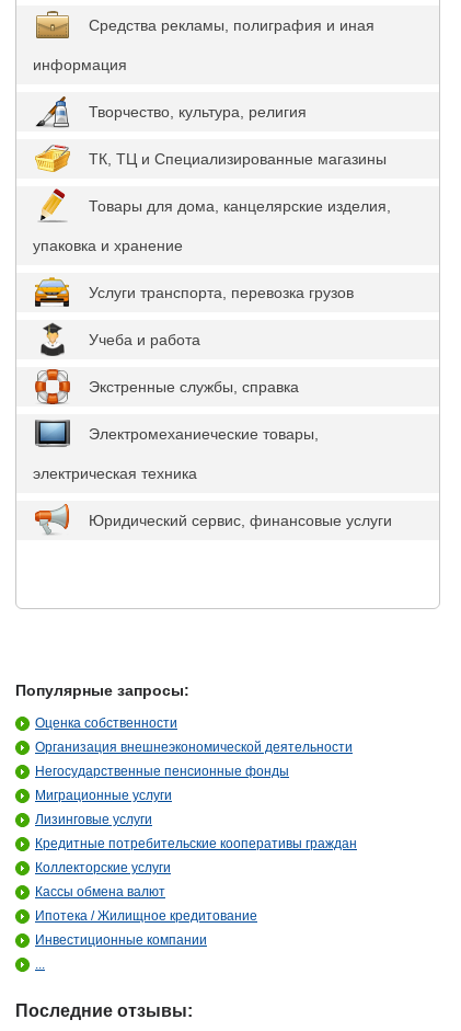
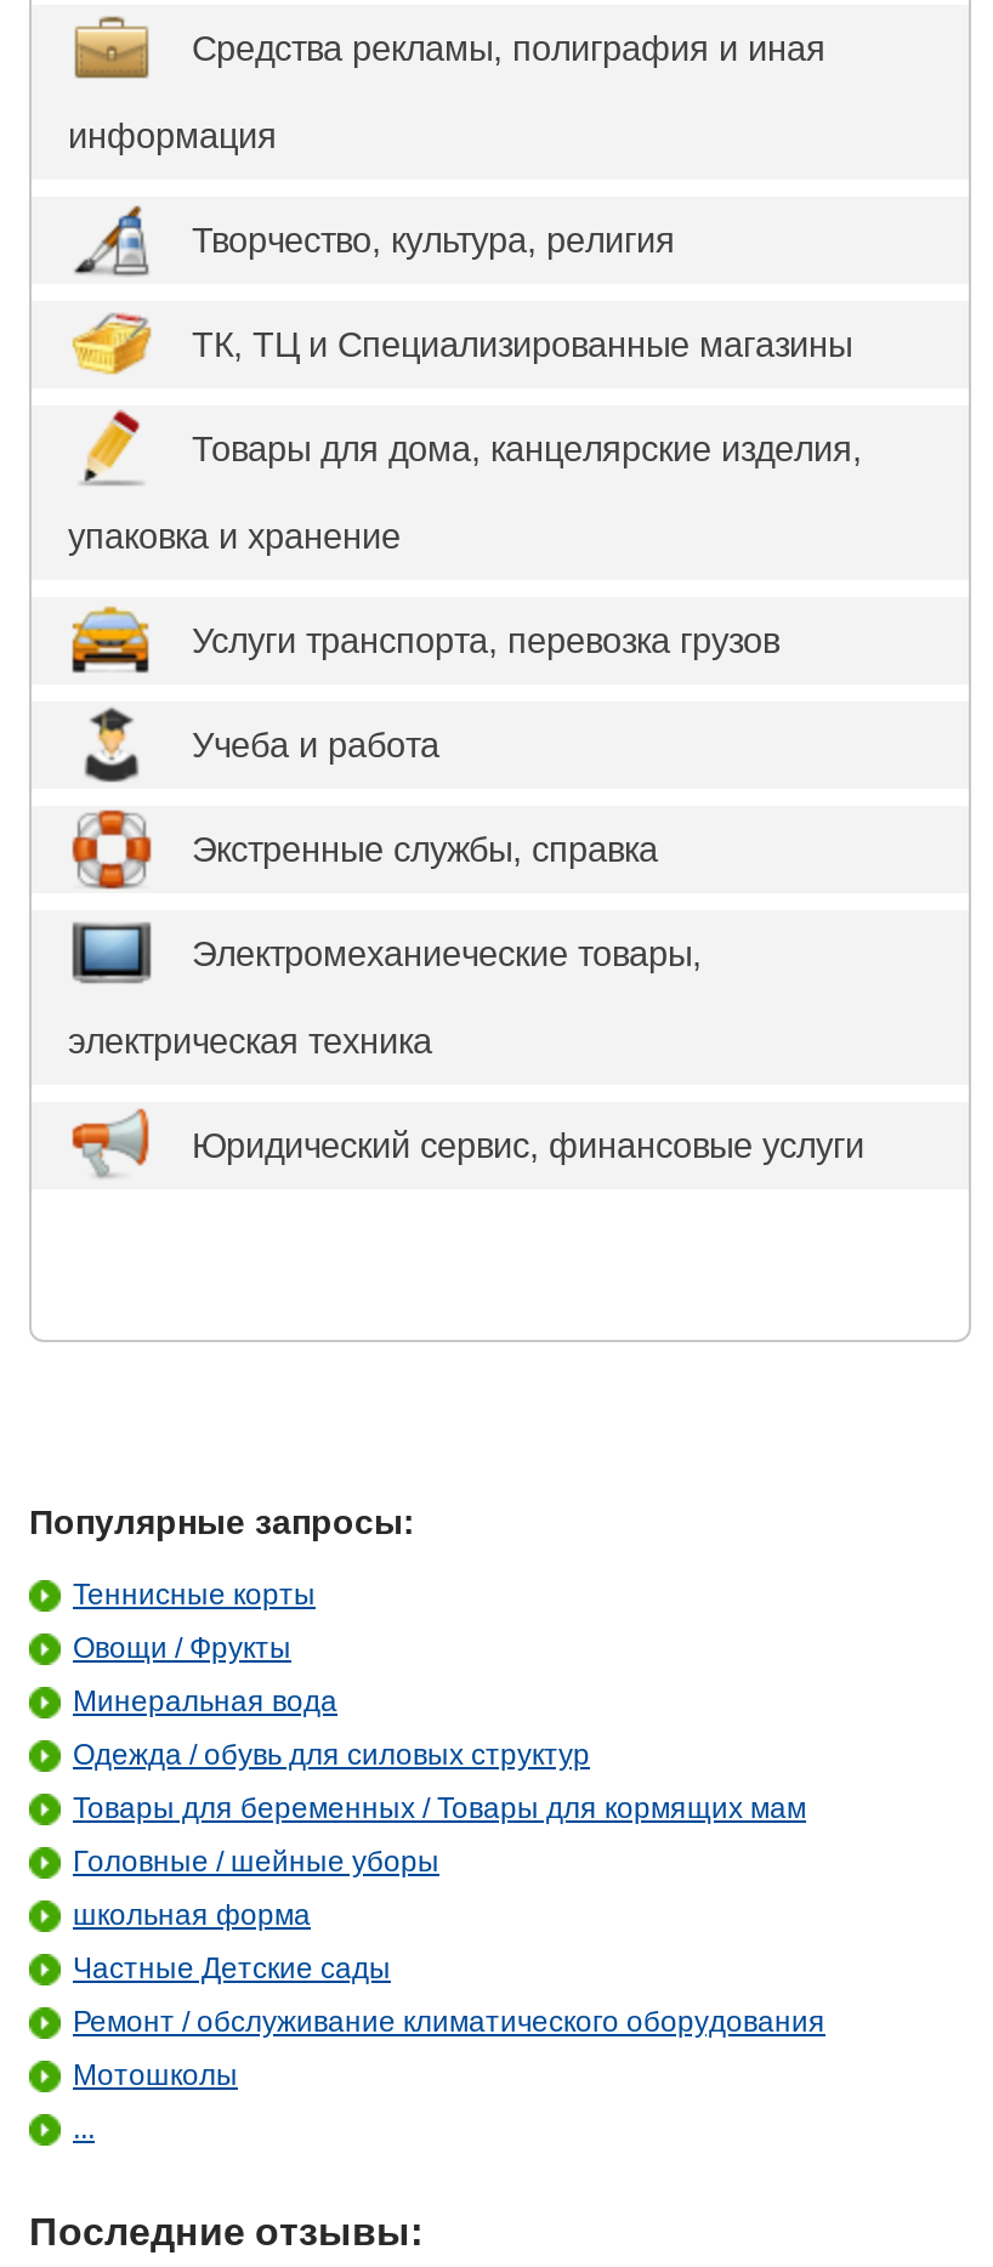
- Оценка собственности
+ Теннисные корты

- Организация внешнеэкономической деятельности
+ Овощи / Фрукты

- Негосударственные пенсионные фонды
+ Минеральная вода

- Миграционные услуги
+ Одежда / обувь для силовых структур

- Лизинговые услуги
+ Товары для беременных / Товары для кормящих мам

- Кредитные потребительские кооперативы граждан
+ Головные / шейные уборы

- Коллекторские услуги
+ школьная форма

- Кассы обмена валют
+ Частные Детские сады

- Ипотека / Жилищное кредитование
+ Ремонт / обслуживание климатического оборудования

- Инвестиционные компании
+ Мотошколы
